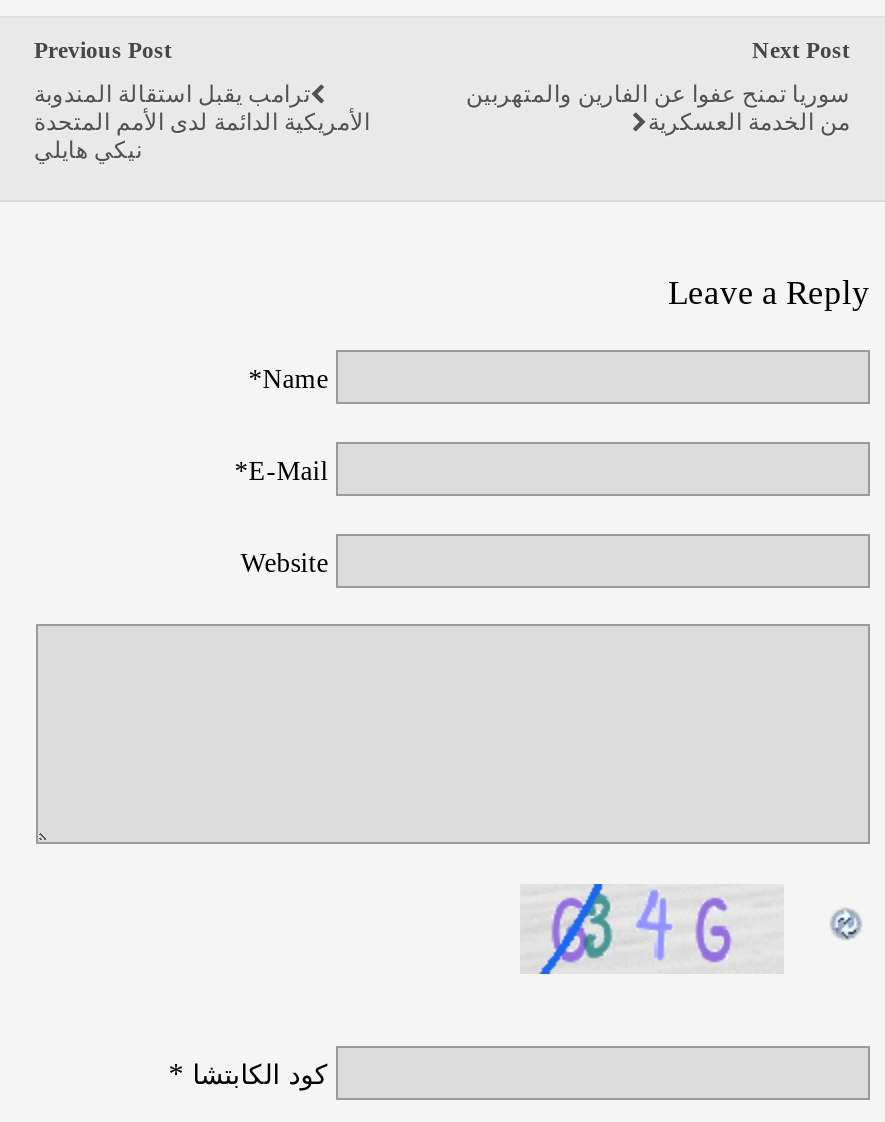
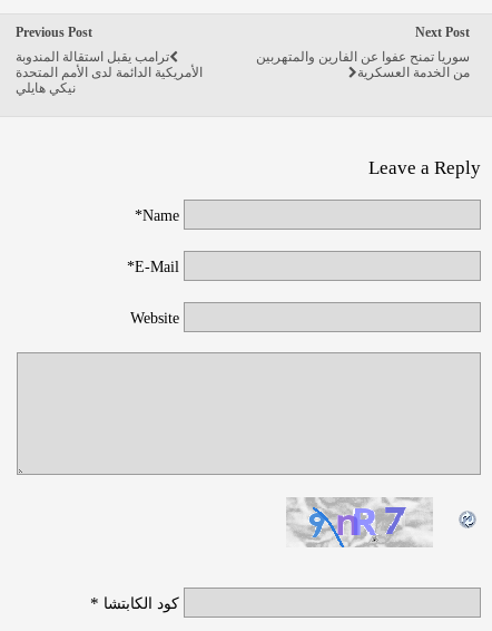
- [image]
+ [image]
